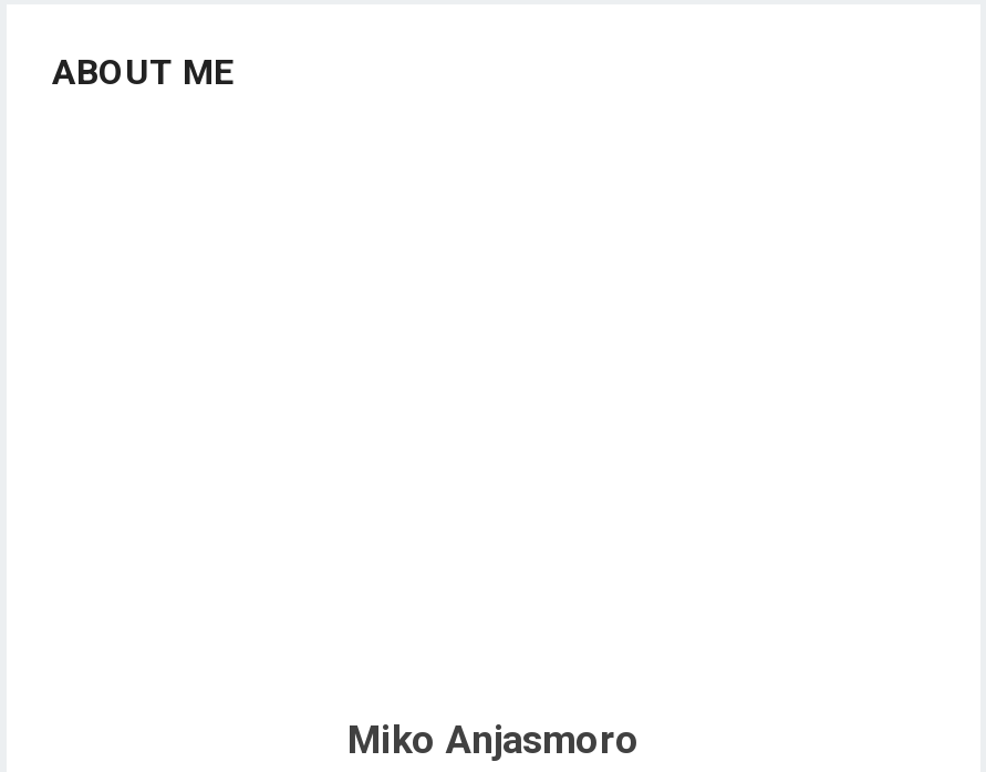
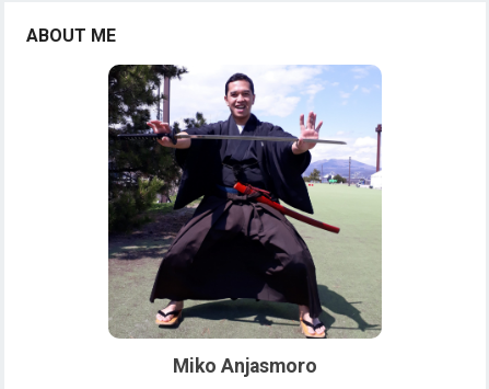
+ [image]
